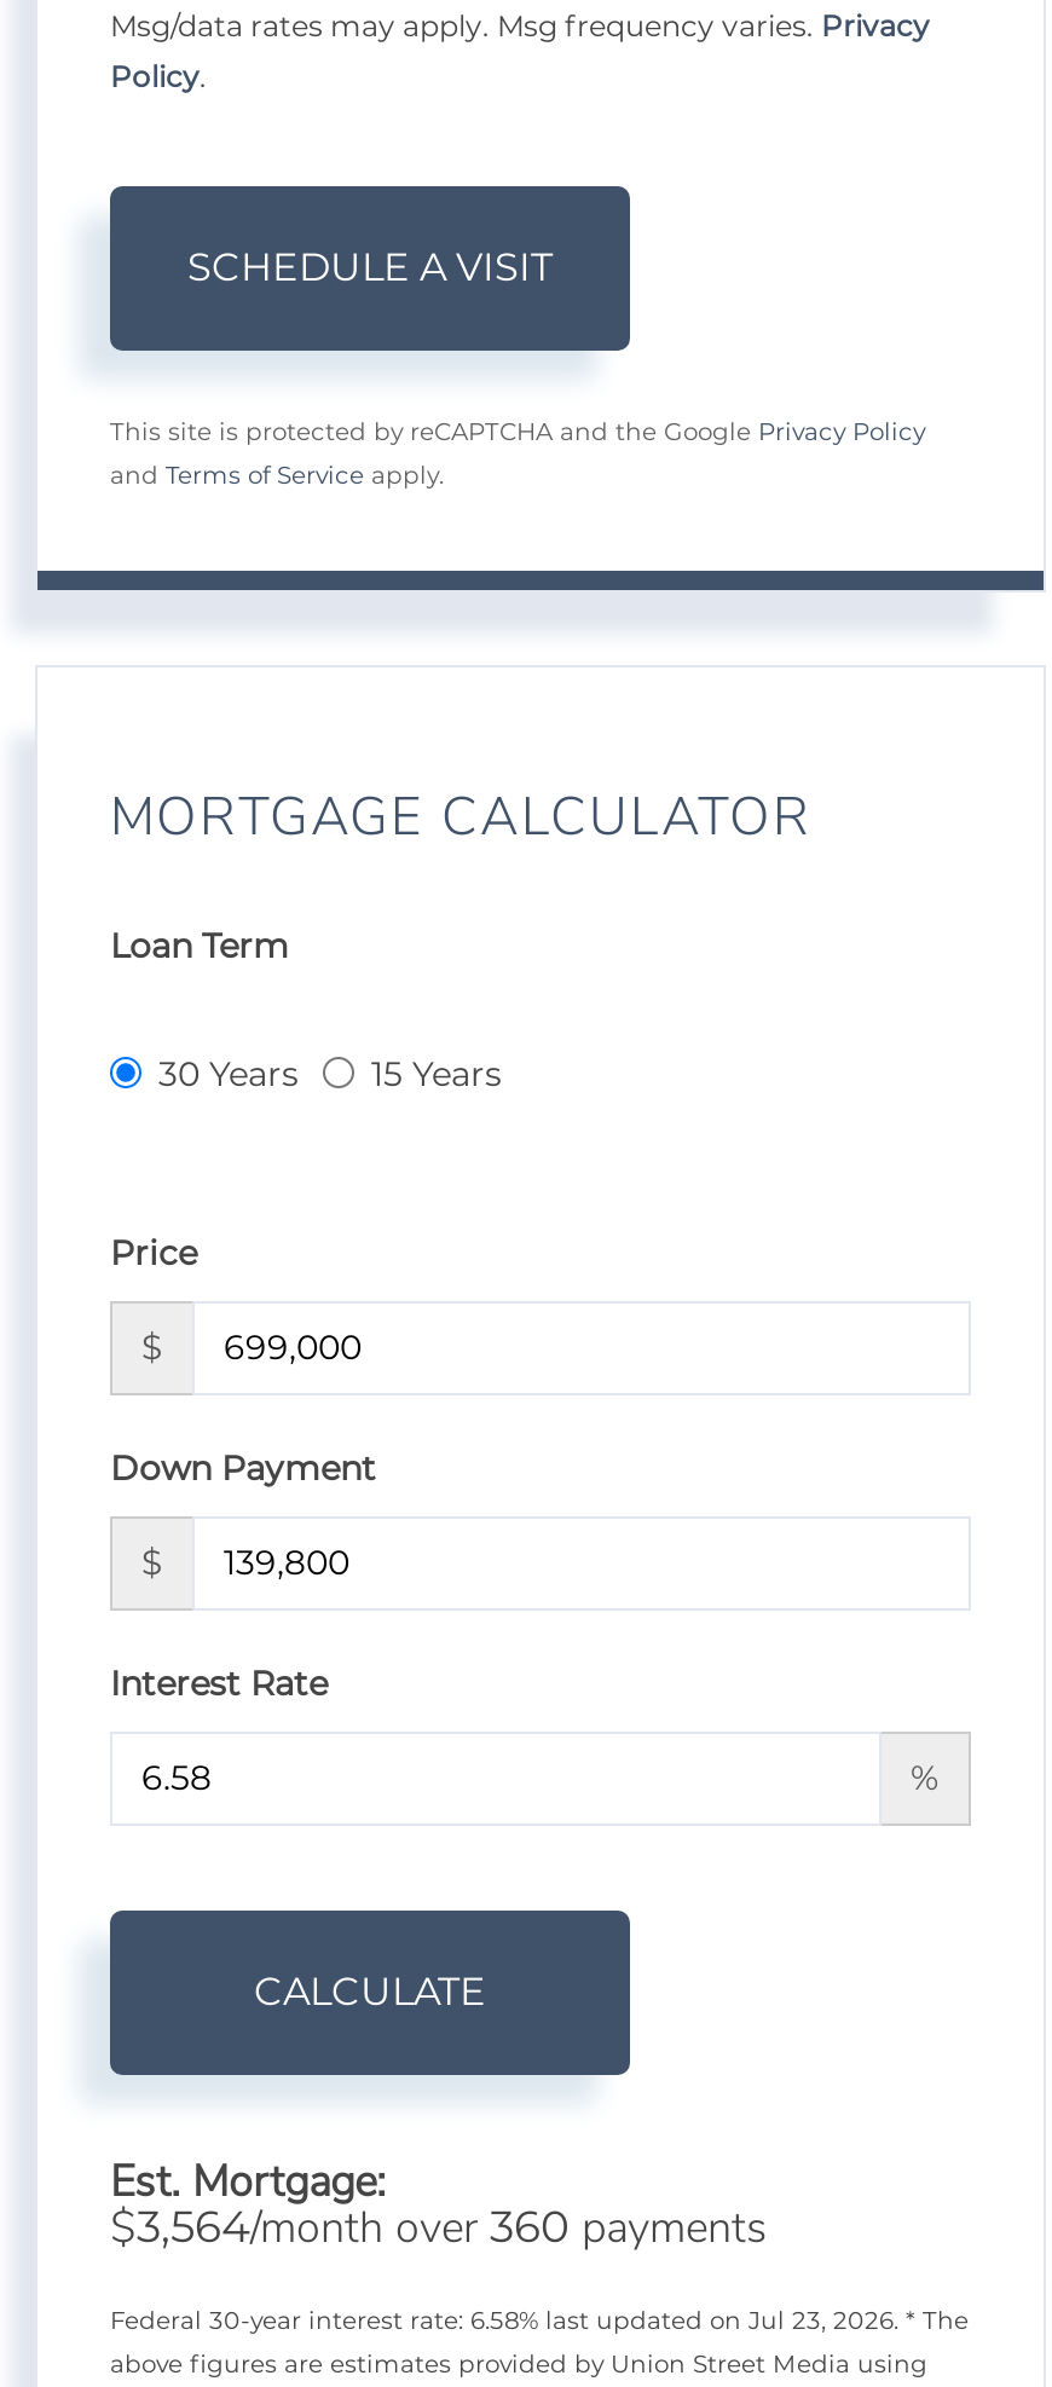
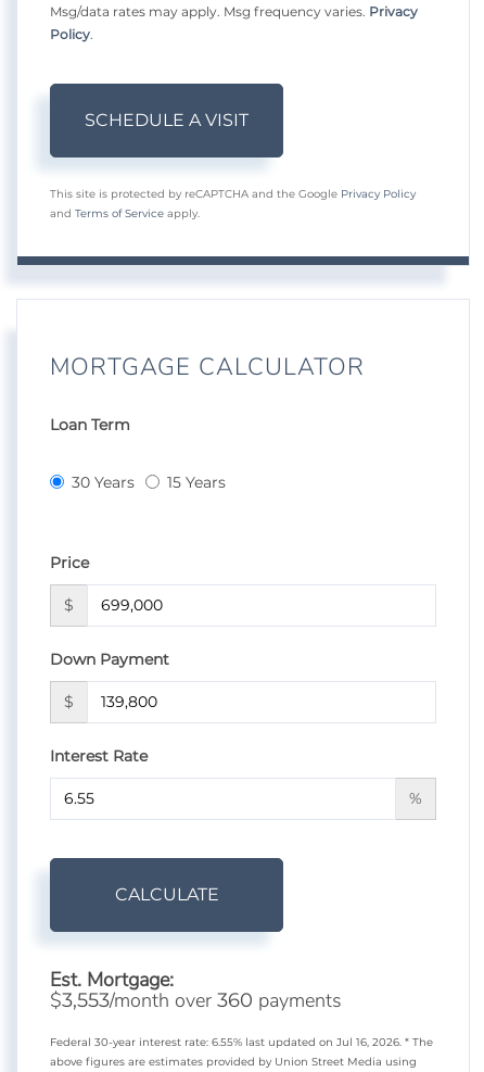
- $3,564/month over 360 payments
+ $3,553/month over 360 payments

- Federal 30-year interest rate: 6.58% last updated on Jul 23, 2026. * The
+ Federal 30-year interest rate: 6.55% last updated on Jul 16, 2026. * The
